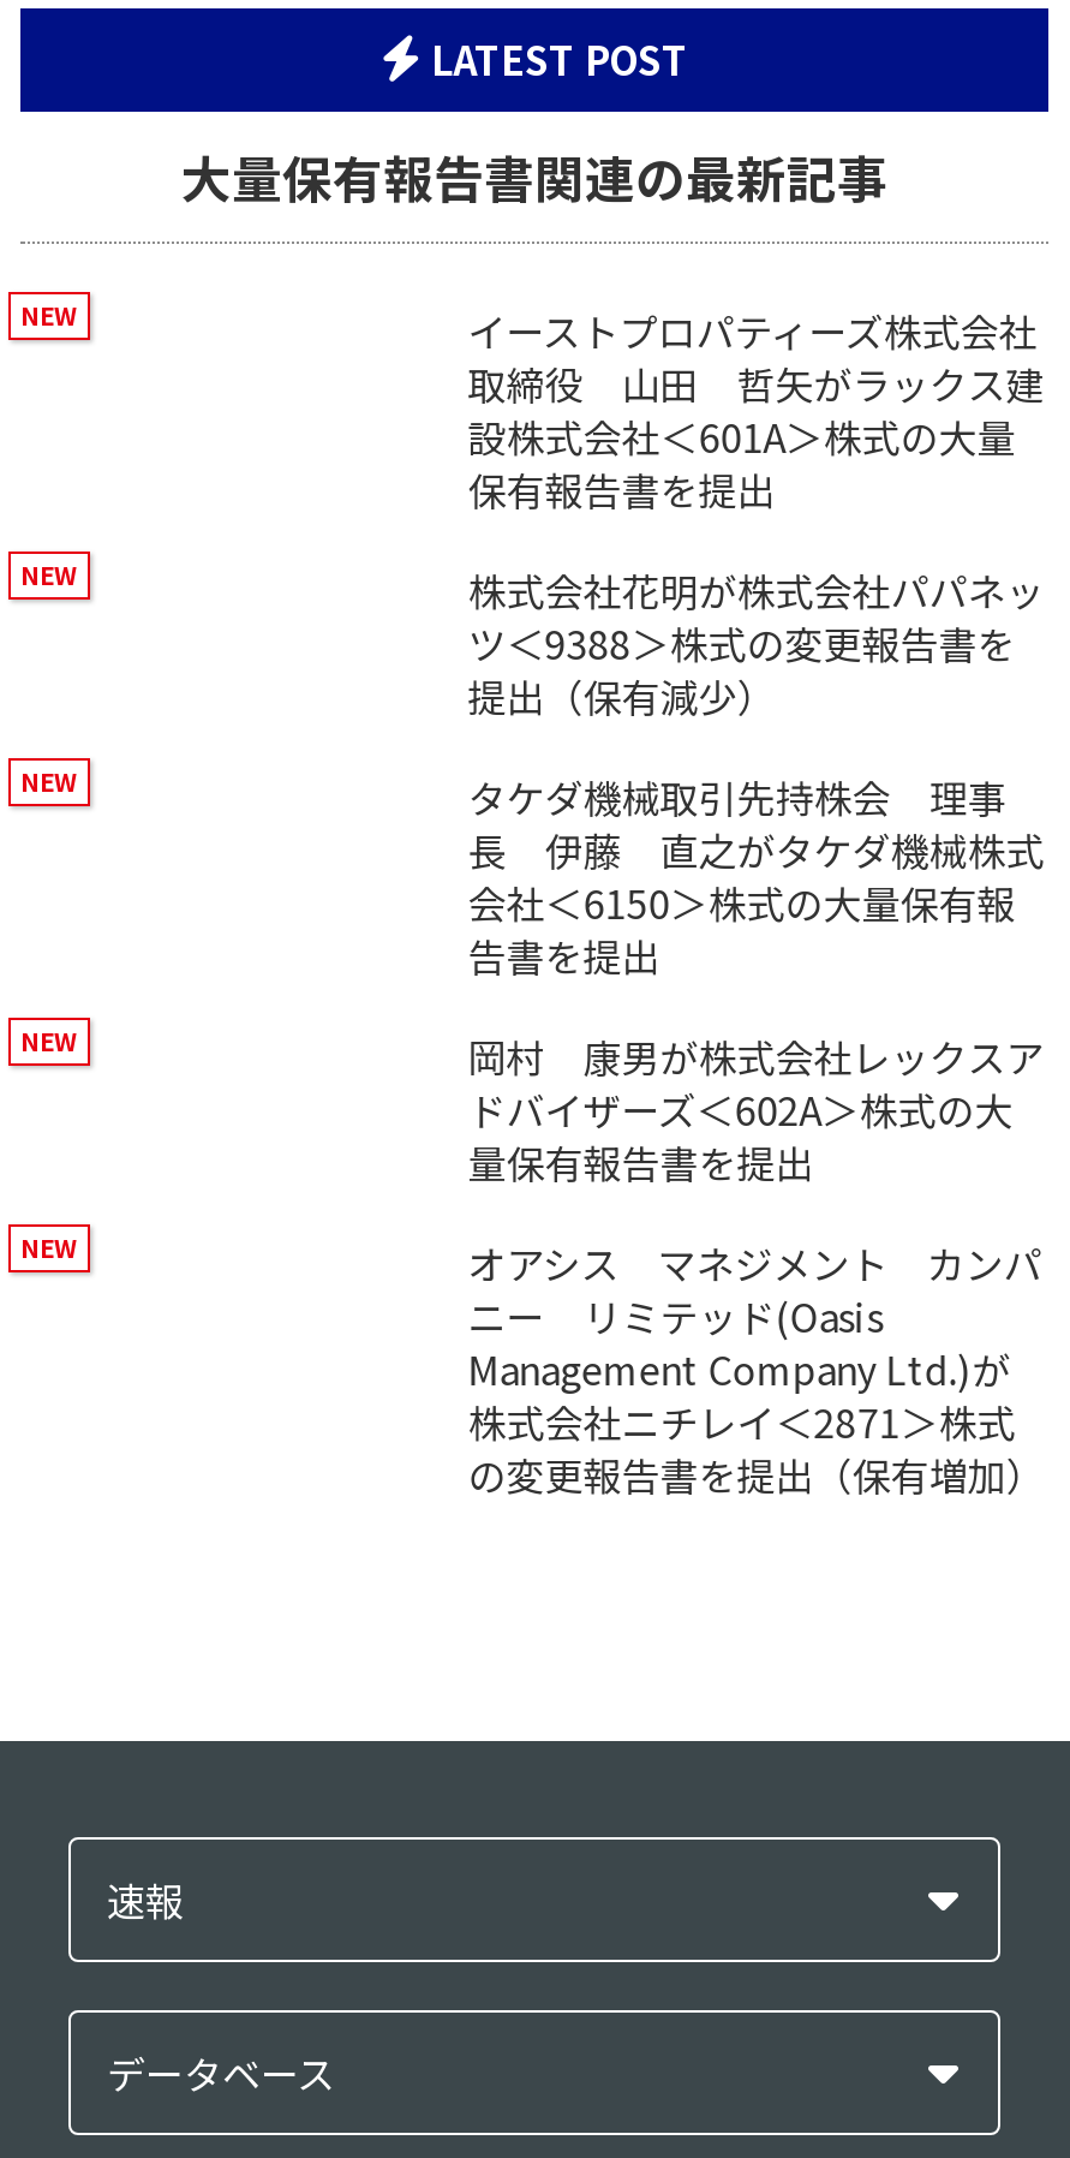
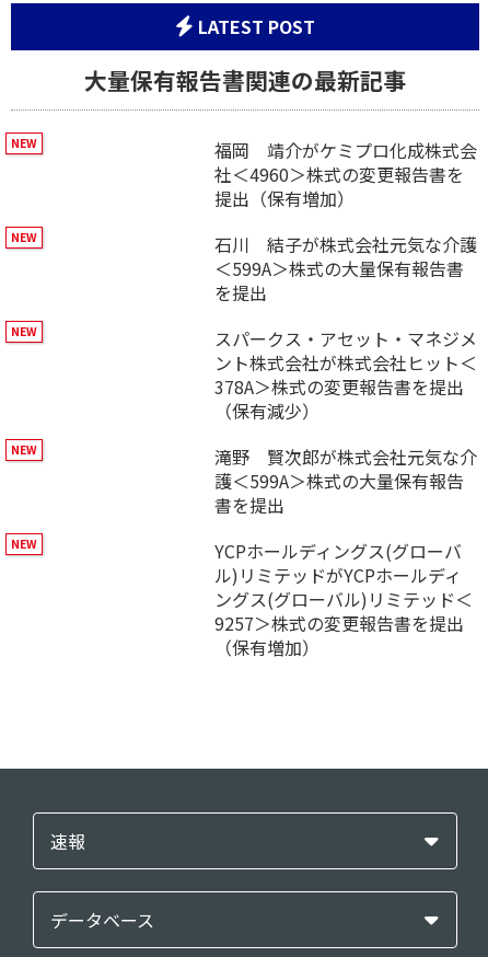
- イーストプロパティーズ株式会社
- 取締役 山田 哲矢がラックス建
- 設株式会社＜601A＞株式の大量
- 保有報告書を提出
+ 福岡 靖介がケミプロ化成株式会
+ 社＜4960＞株式の変更報告書を
+ 提出（保有増加）

- 株式会社花明が株式会社パパネッ
- ツ＜9388＞株式の変更報告書を
- 提出（保有減少）
+ 石川 結子が株式会社元気な介護
+ ＜599A＞株式の大量保有報告書
+ を提出

- タケダ機械取引先持株会 理事
- 長 伊藤 直之がタケダ機械株式
- 会社＜6150＞株式の大量保有報
- 告書を提出
+ スパークス・アセット・マネジメ
+ ント株式会社が株式会社ヒット＜
+ 378A＞株式の変更報告書を提出
+ （保有減少）

- 岡村 康男が株式会社レックスア
- ドバイザーズ＜602A＞株式の大
- 量保有報告書を提出
+ 滝野 賢次郎が株式会社元気な介
+ 護＜599A＞株式の大量保有報告
+ 書を提出

- オアシス マネジメント カンパ
- ニー リミテッド(Oasis
- Management Company Ltd.)が
- 株式会社ニチレイ＜2871＞株式
- の変更報告書を提出（保有増加）
+ YCPホールディングス(グローバ
+ ル)リミテッドがYCPホールディ
+ ングス(グローバル)リミテッド＜
+ 9257＞株式の変更報告書を提出
+ （保有増加）
